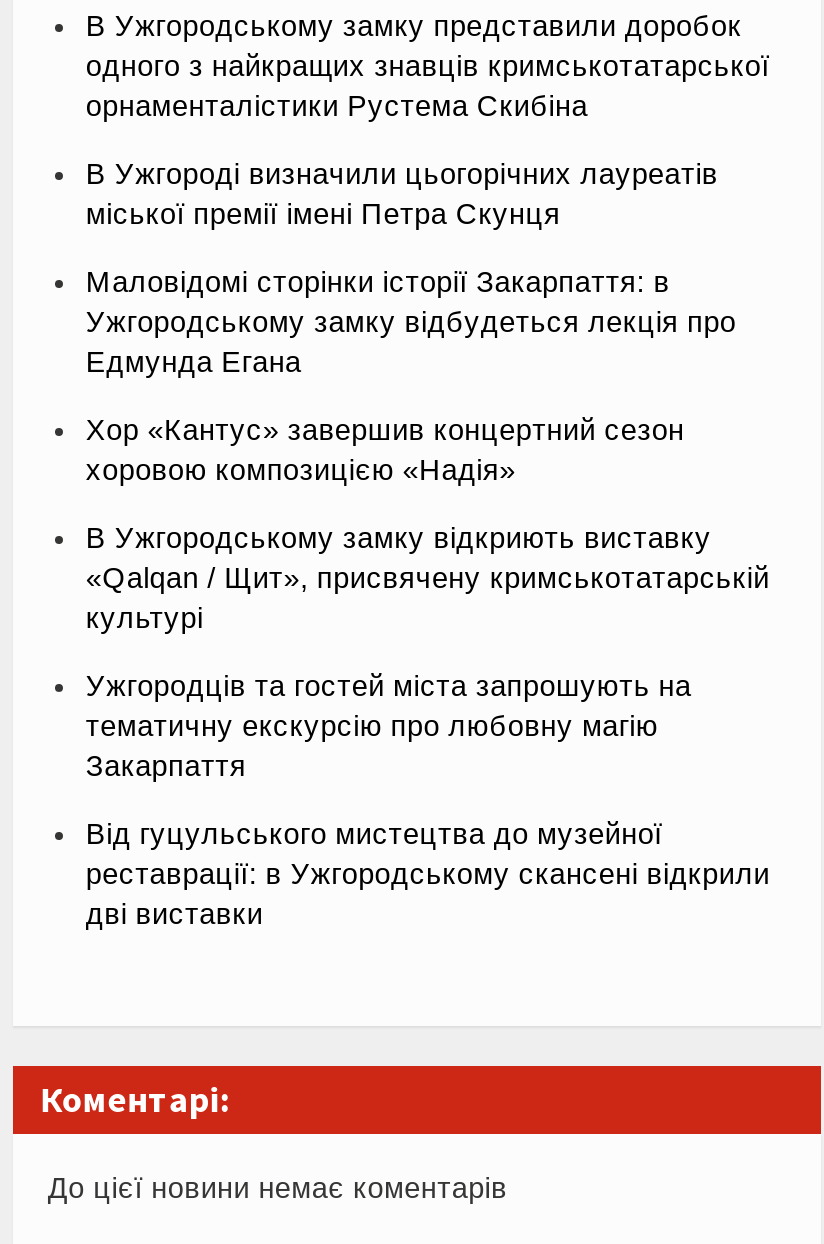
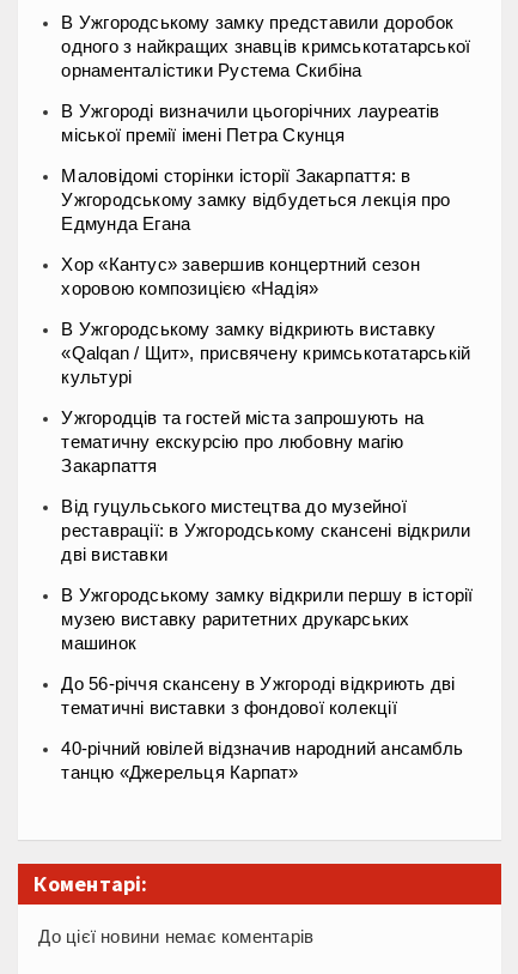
+ В Ужгородському замку відкрили першу в історії
+ музею виставку раритетних друкарських
+ машинок
+ До 56-річчя скансену в Ужгороді відкриють дві
+ тематичні виставки з фондової колекції
+ 40-річний ювілей відзначив народний ансамбль
+ танцю «Джерельця Карпат»
